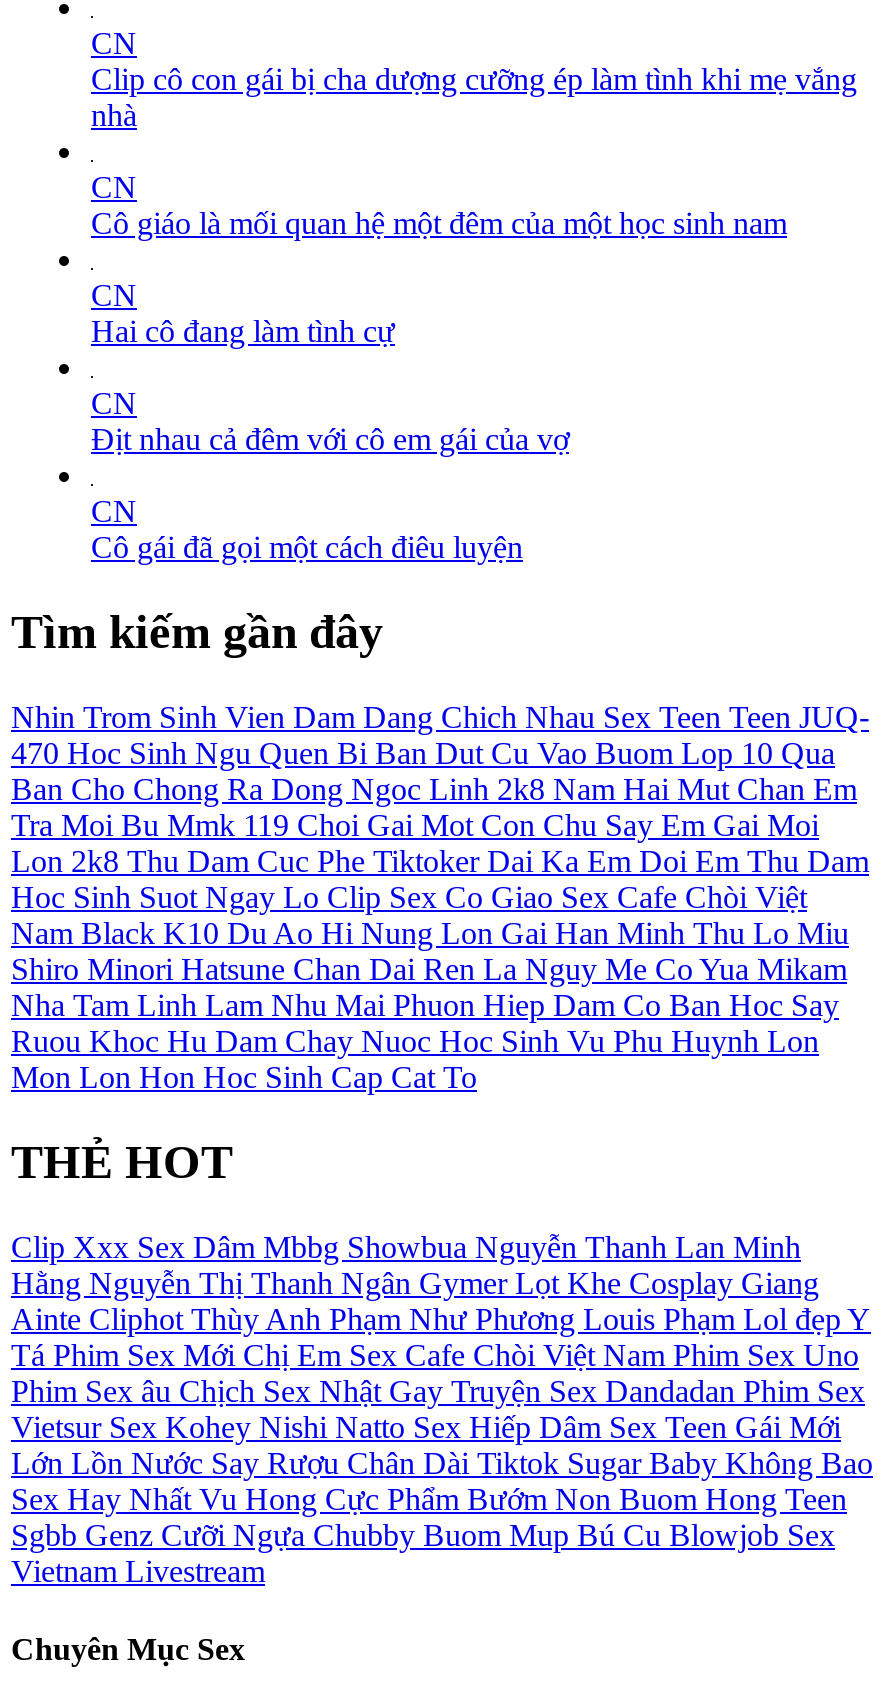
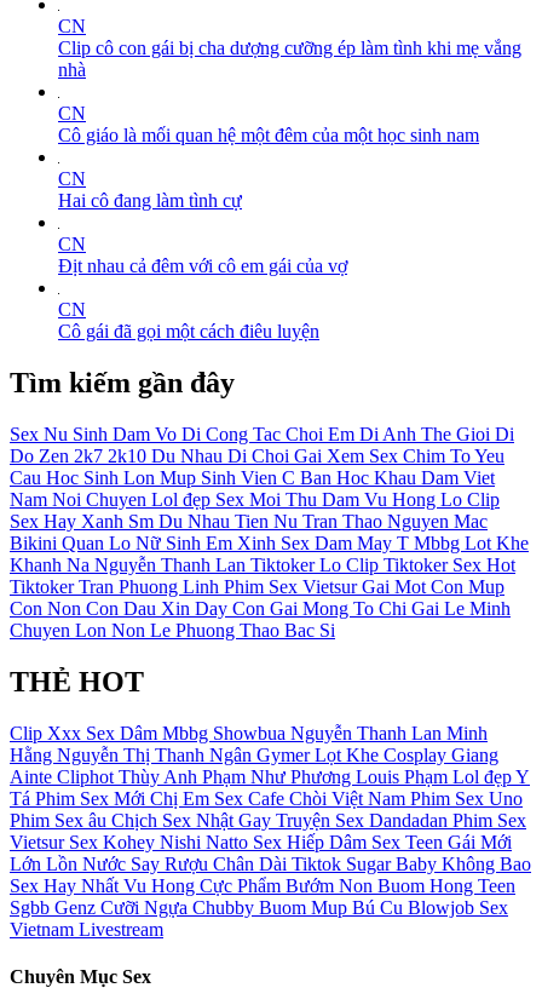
- Nhin Trom Sinh Vien Dam Dang Chich Nhau Sex Teen Teen JUQ-
- 470 Hoc Sinh Ngu Quen Bi Ban Dut Cu Vao Buom Lop 10 Qua
- Ban Cho ChongRa Dong Ngoc Linh 2k8 Nam Hai Mut Chan Em
- Tra Moi Bu Mmk 119 Choi Gai Mot Con Chu Say Em Gai Moi
- Lon 2k8 Thu Dam Cuc Phe Tiktoker Dai Ka Em Doi Em Thu Dam
- Hoc Sinh Suot Ngay Lo Clip Sex Co Giao Sex Cafe Chòi Việt
- Nam Black K10 Du Ao Hi Nung Lon Gai Han Minh Thu Lo Miu
- Shiro Minori Hatsune Chan Dai Ren La Nguy Me Co Yua Mikam
- Nha Tam Linh Lam Nhu Mai Phuon Hiep Dam Co Ban Hoc Say
- Ruou Khoc Hu Dam Chay Nuoc Hoc Sinh Vu Phu Huynh Lon
- Mon Lon Hon Hoc Sinh Cap Cat To
+ Sex Nu Sinh Dam Vo Di Cong Tac Choi Em Di Anh The Gioi Di
+ Do Zen 2k7 2k10 Du Nhau Di Choi Gai Xem Sex Chim To Yeu
+ Cau Hoc Sinh Lon Mup Sinh Vien C Ban Hoc Khau Dam Viet
+ Nam Noi Chuyen Lol đẹp Sex Moi Thu Dam Vu Hong Lo Clip
+ Sex Hay Xanh Sm Du Nhau Tien Nu Tran Thao Nguyen Mac
+ Bikini Quan Lo Nữ Sinh Em Xinh Sex Dam May T Mbbg Lot Khe
+ Khanh Na Nguyễn Thanh Lan Tiktoker Lo Clip Tiktoker Sex Hot
+ Tiktoker Tran Phuong Linh Phim Sex Vietsur Gai Mot Con Mup
+ Con Non Con Dau Xin Day Con Gai Mong To Chi Gai Le Minh
+ Chuyen Lon Non Le Phuong Thao Bac Si
